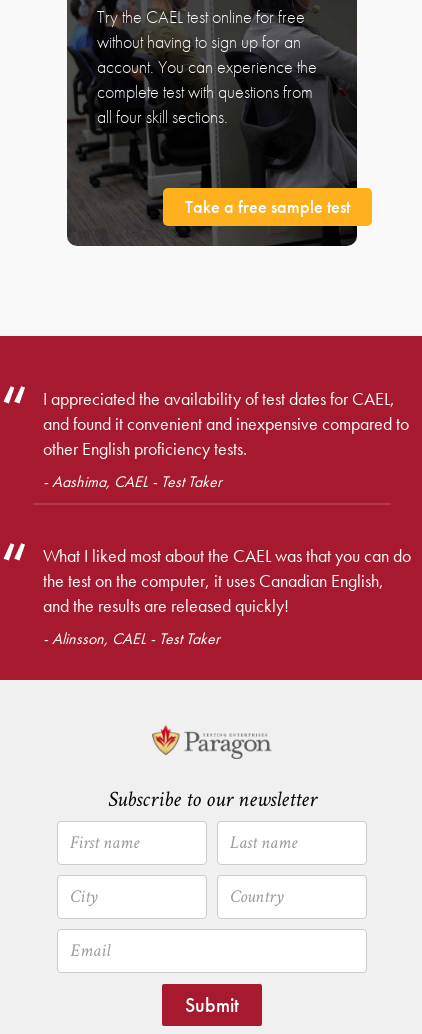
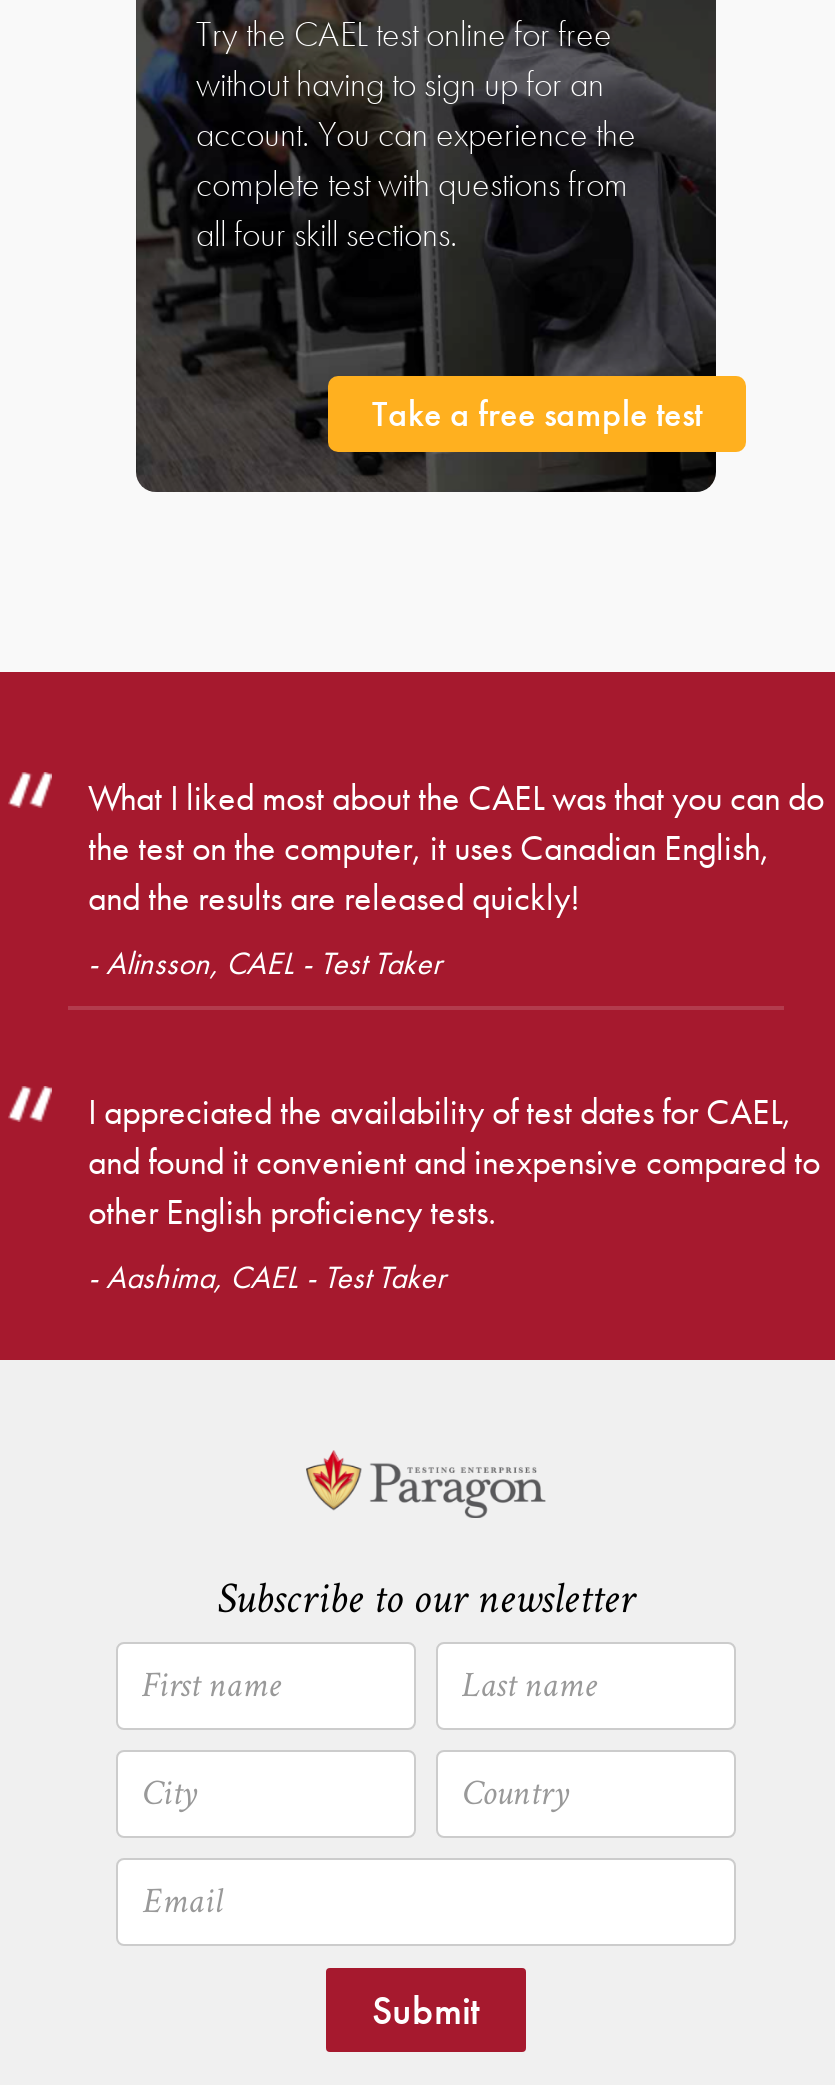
moved down: I appreciated the availability of test dates for CAEL, | and found it convenient and inexpensive compared to | other English proficiency tests. | - Aashima, CAEL - Test Taker

moved up: What I liked most about the CAEL was that you can do | the test on the computer, it uses Canadian English, | and the results are released quickly! | - Alinsson, CAEL - Test Taker
